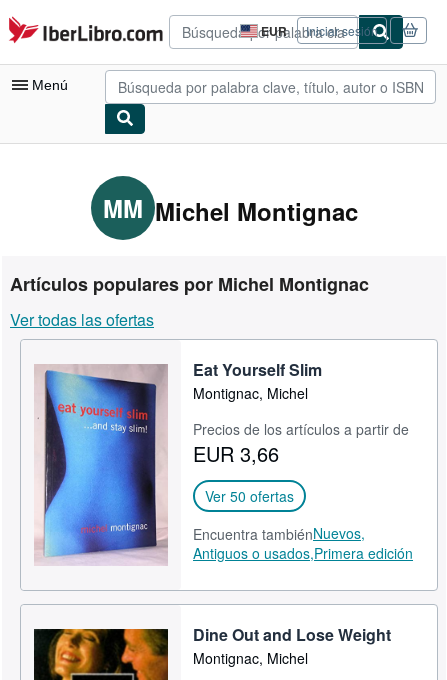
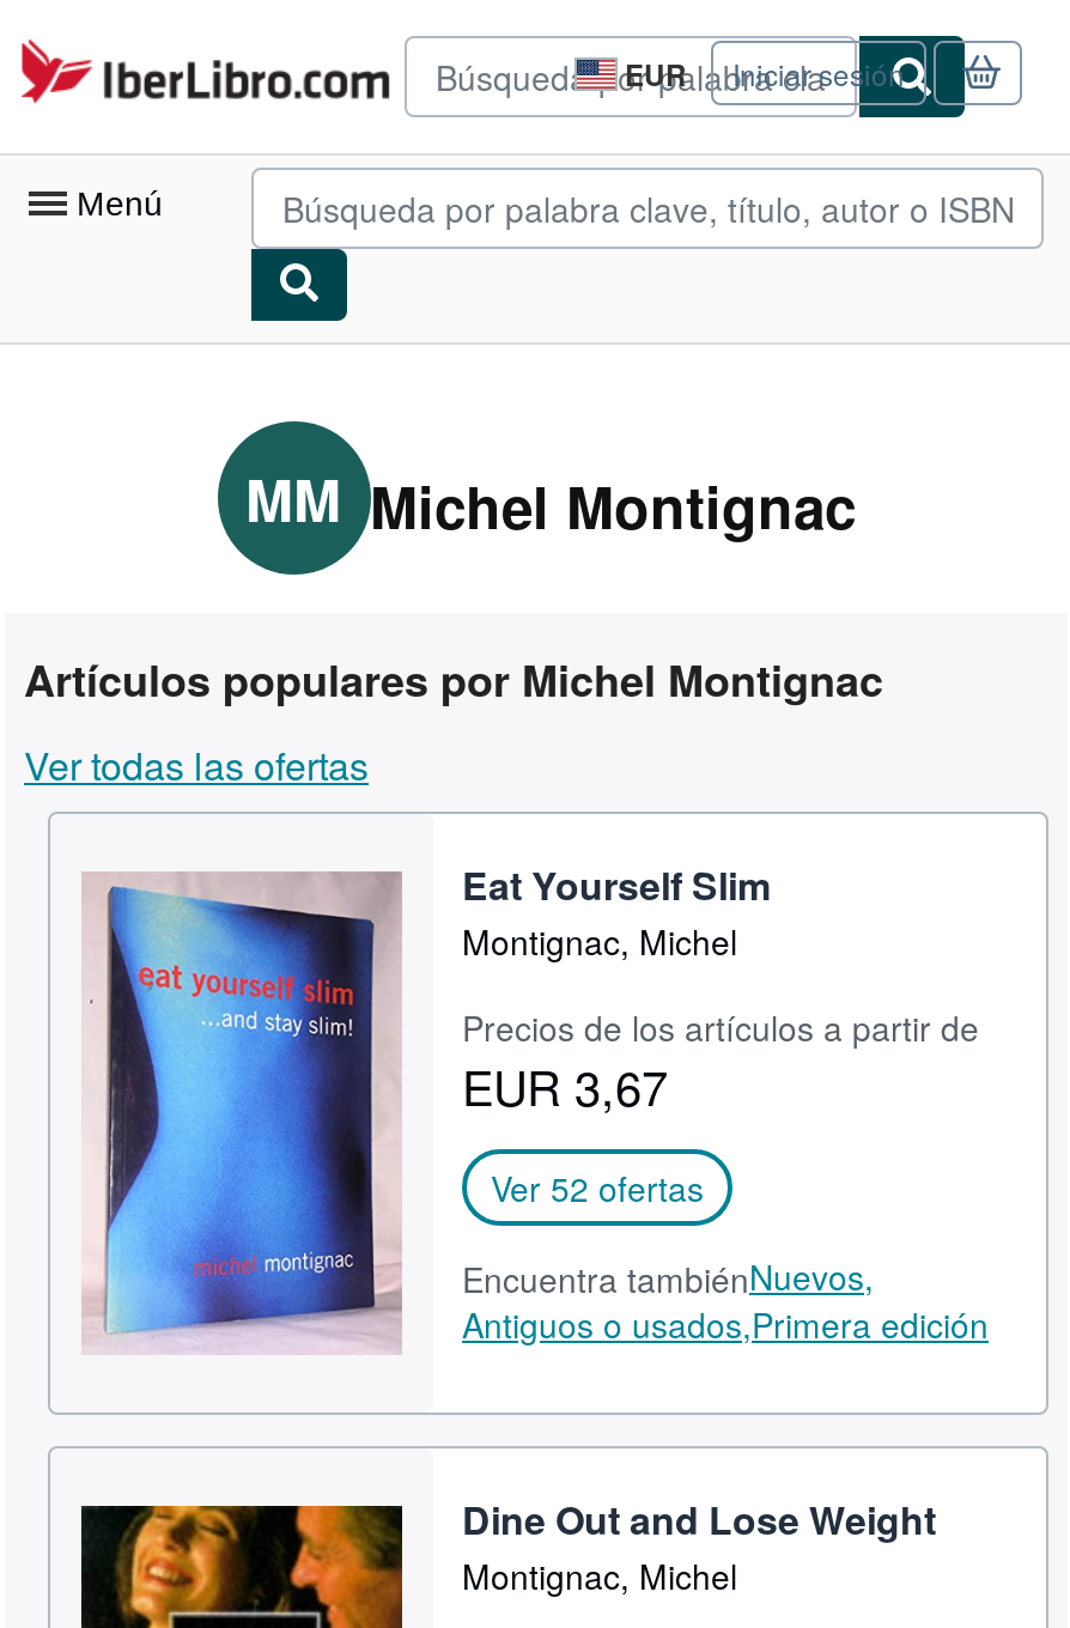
- EUR 3,66
+ EUR 3,67

- Ver 50 ofertas
+ Ver 52 ofertas
